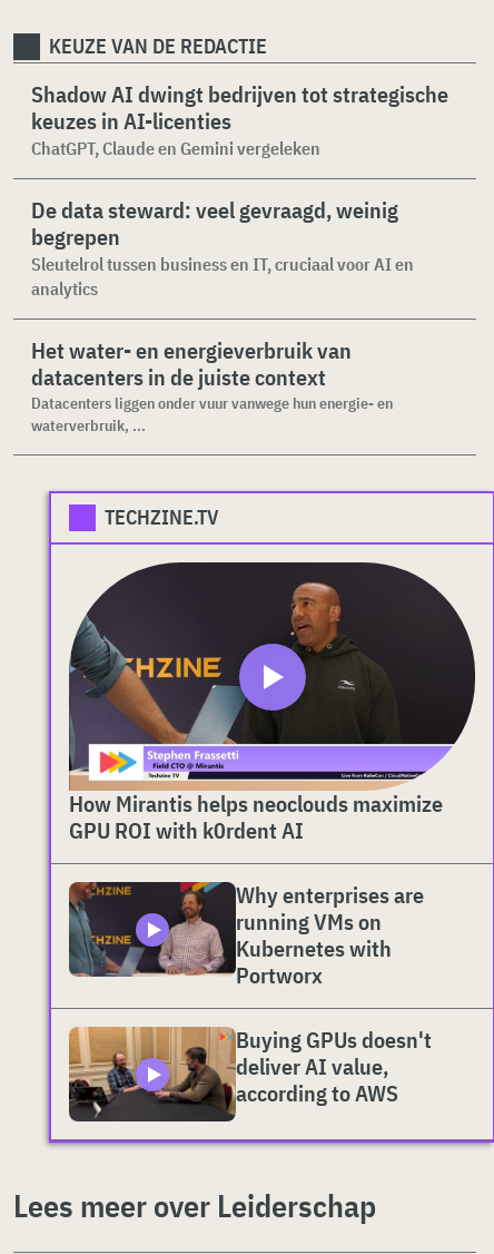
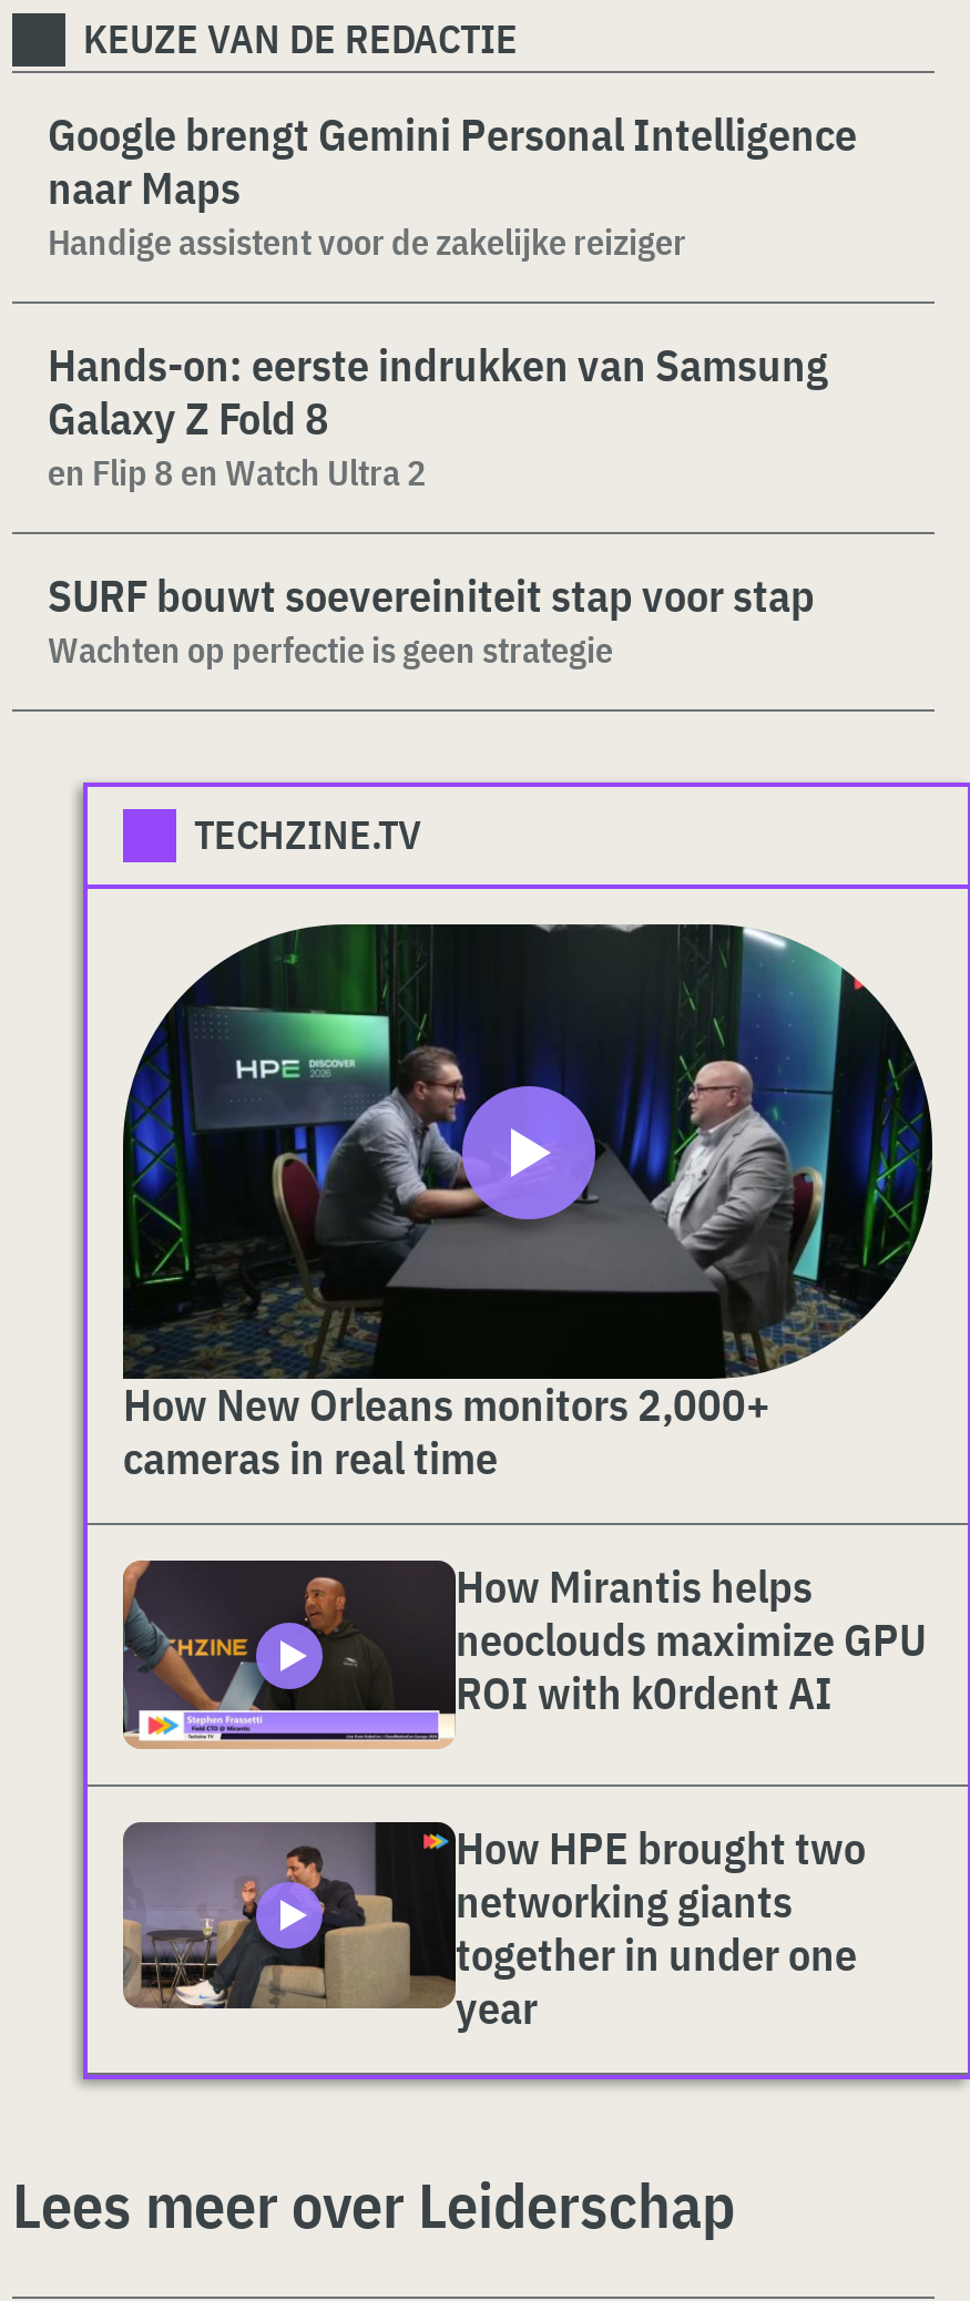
- Shadow AI dwingt bedrijven tot strategische
- keuzes in AI-licenties
- ChatGPT, Claude en Gemini vergeleken
+ Google brengt Gemini Personal Intelligence
+ naar Maps
+ Handige assistent voor de zakelijke reiziger

- De data steward: veel gevraagd, weinig
- begrepen
- Sleutelrol tussen business en IT, cruciaal voor AI en
- analytics
+ Hands-on: eerste indrukken van Samsung
+ Galaxy Z Fold 8
+ en Flip 8 en Watch Ultra 2

- Het water- en energieverbruik van
- datacenters in de juiste context
- Datacenters liggen onder vuur vanwege hun energie- en
- waterverbruik, ...
+ SURF bouwt soevereiniteit stap voor stap
+ Wachten op perfectie is geen strategie

- [image]
- How Mirantis helps neoclouds maximize
- GPU ROI with k0rdent AI
+ [image]
+ How New Orleans monitors 2,000+
+ cameras in real time

- [image]
- Why enterprises are
- running VMs on
- Kubernetes with
- Portworx
+ [image]
+ How Mirantis helps
+ neoclouds maximize GPU
+ ROI with k0rdent AI

- [image]
- Buying GPUs doesn't
- deliver AI value,
- according to AWS
+ [image]
+ How HPE brought two
+ networking giants
+ together in under one
+ year
